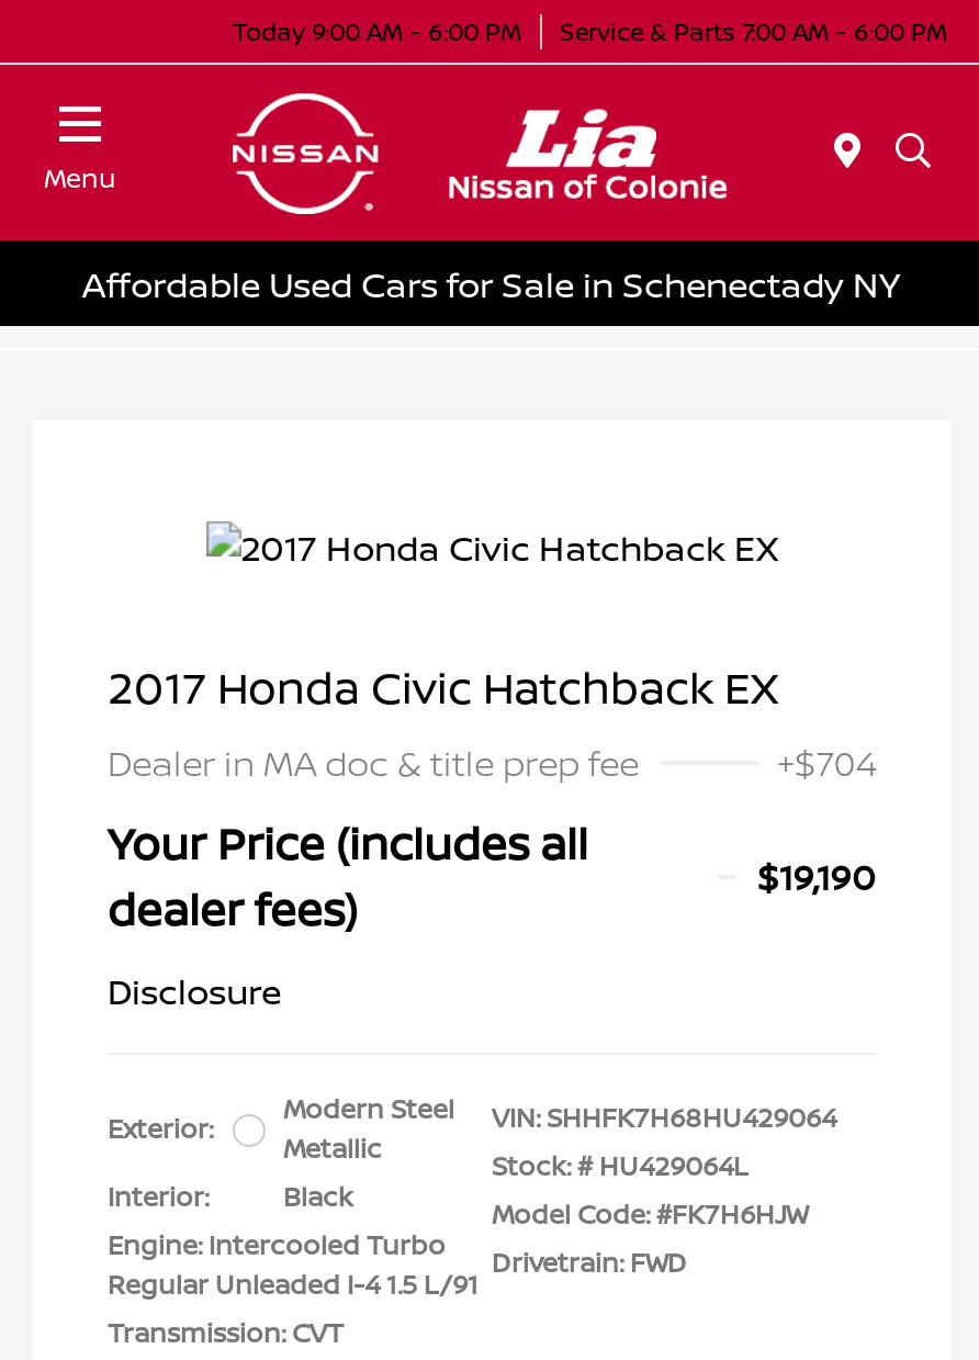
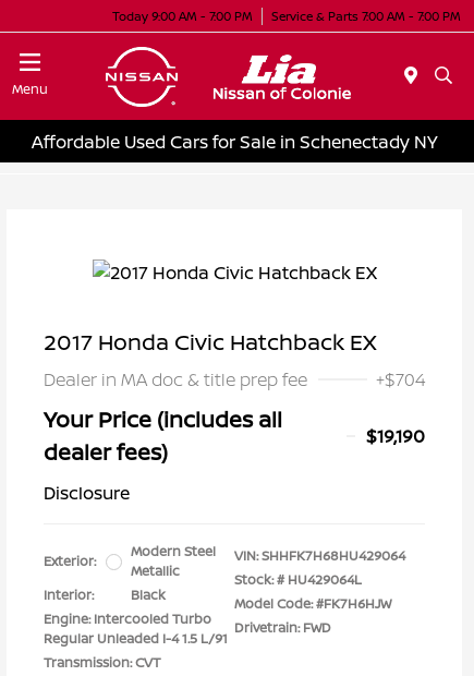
- Today 9:00 AM - 6:00 PM
+ Today 9:00 AM - 7:00 PM

- Service & Parts 7:00 AM - 6:00 PM
+ Service & Parts 7:00 AM - 7:00 PM
